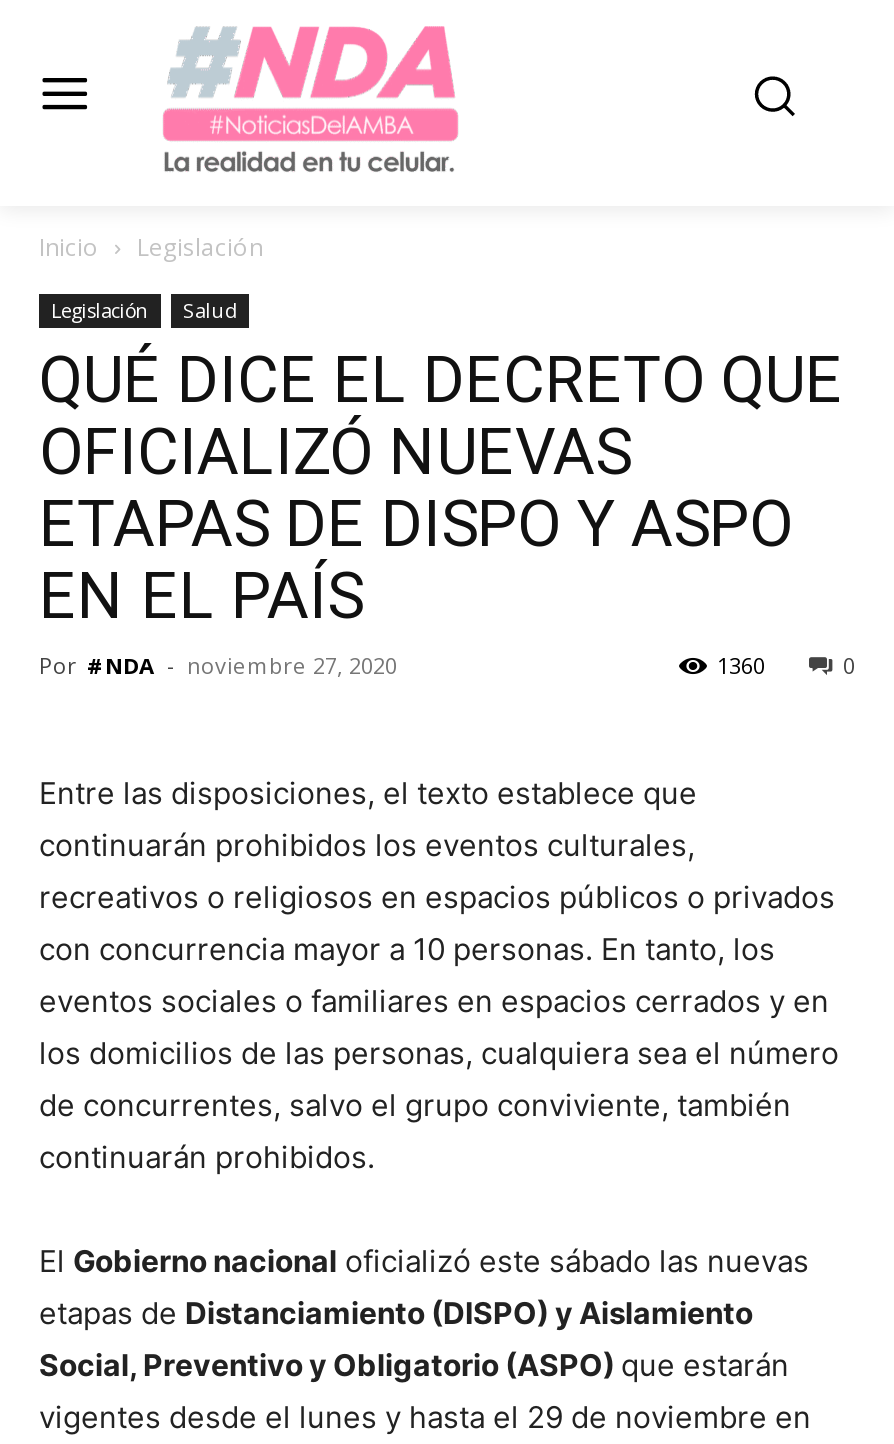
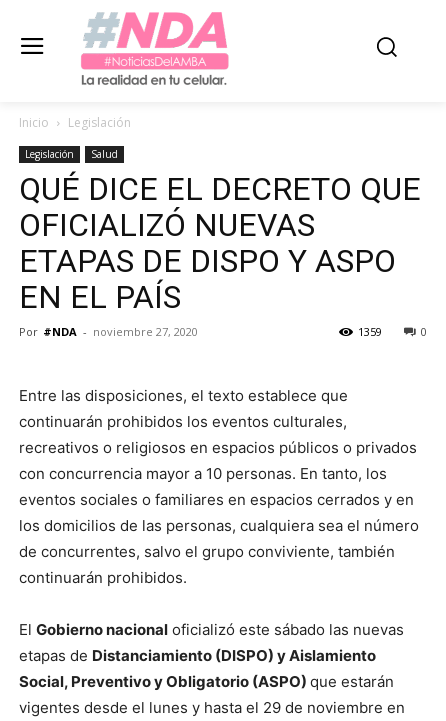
- 1360
+ 1359
